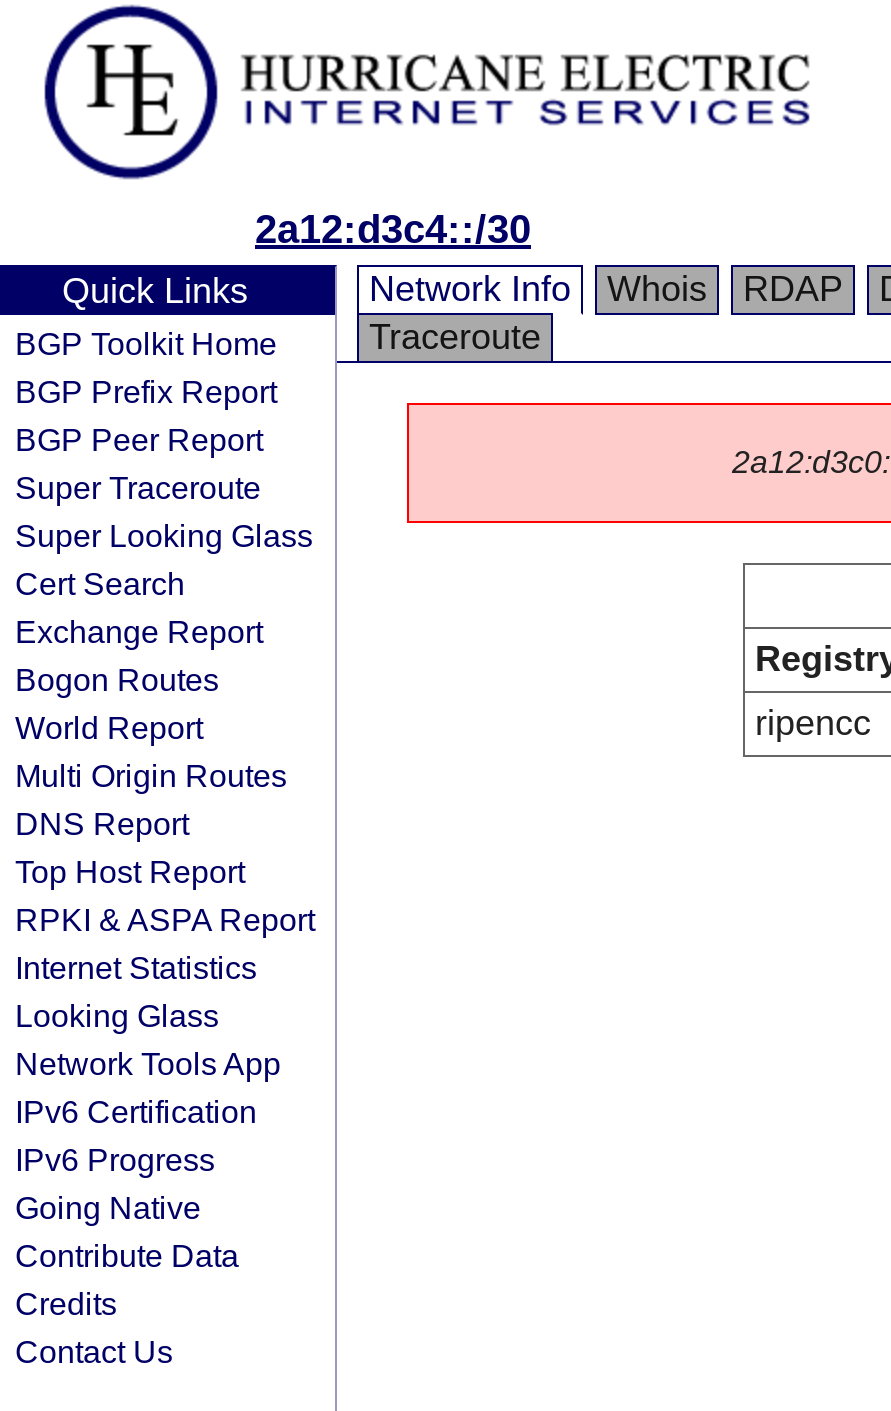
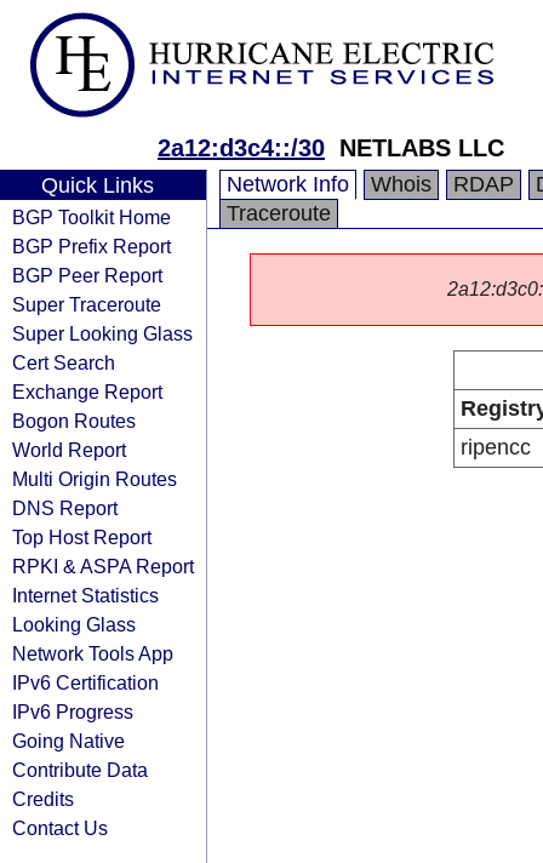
- 2a12:d3c4::/30
+ 2a12:d3c4::/30 NETLABS LLC
